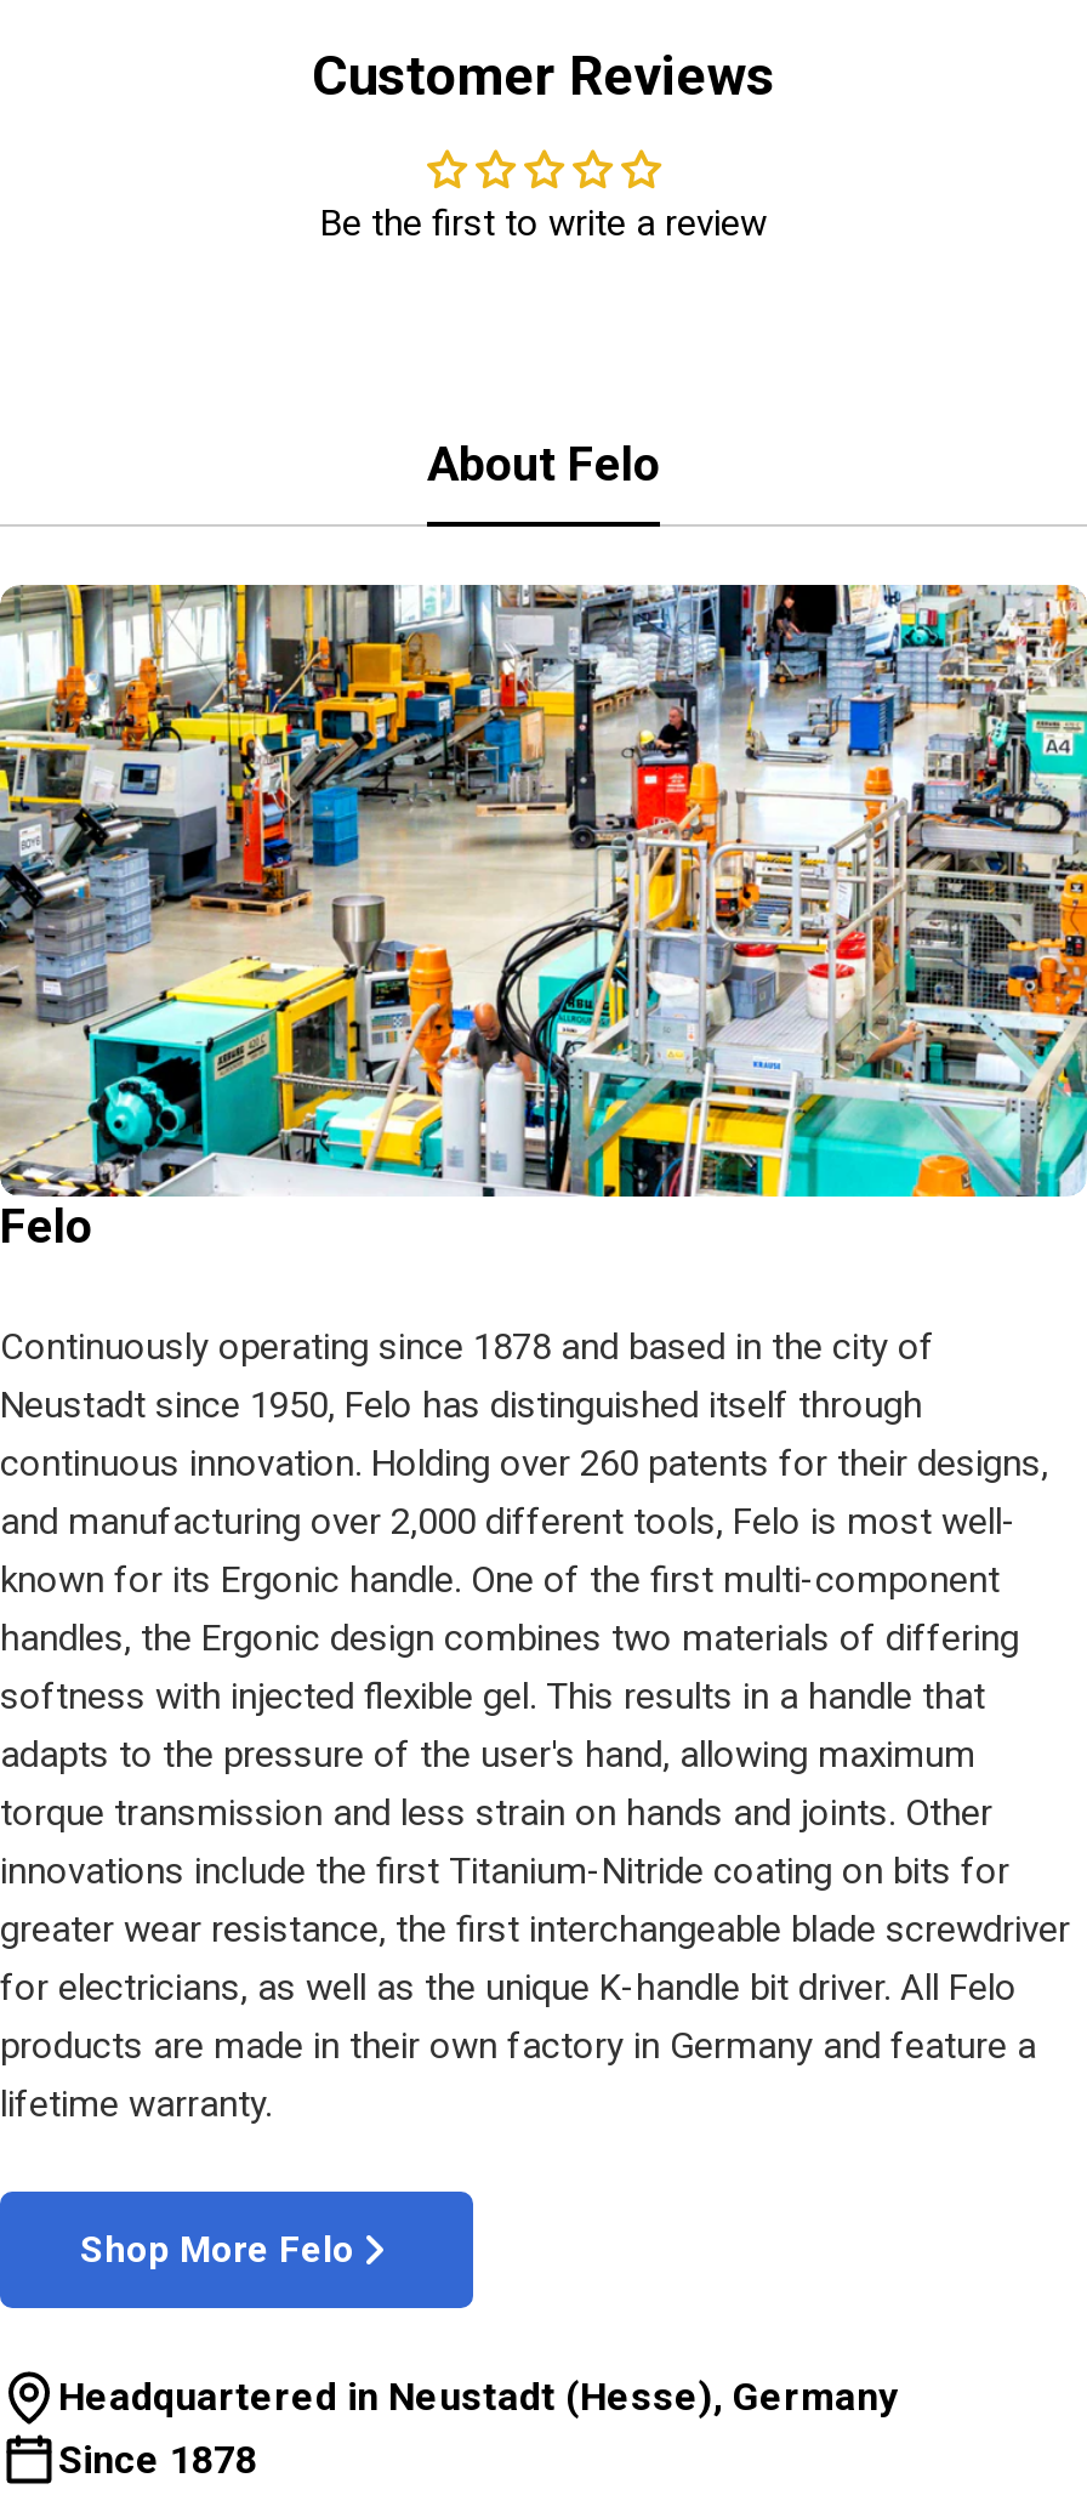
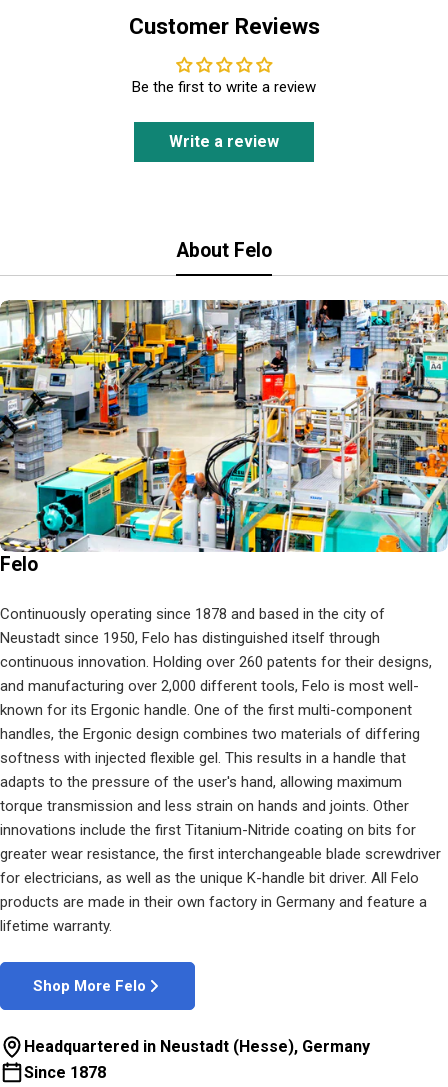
+ Write a review
